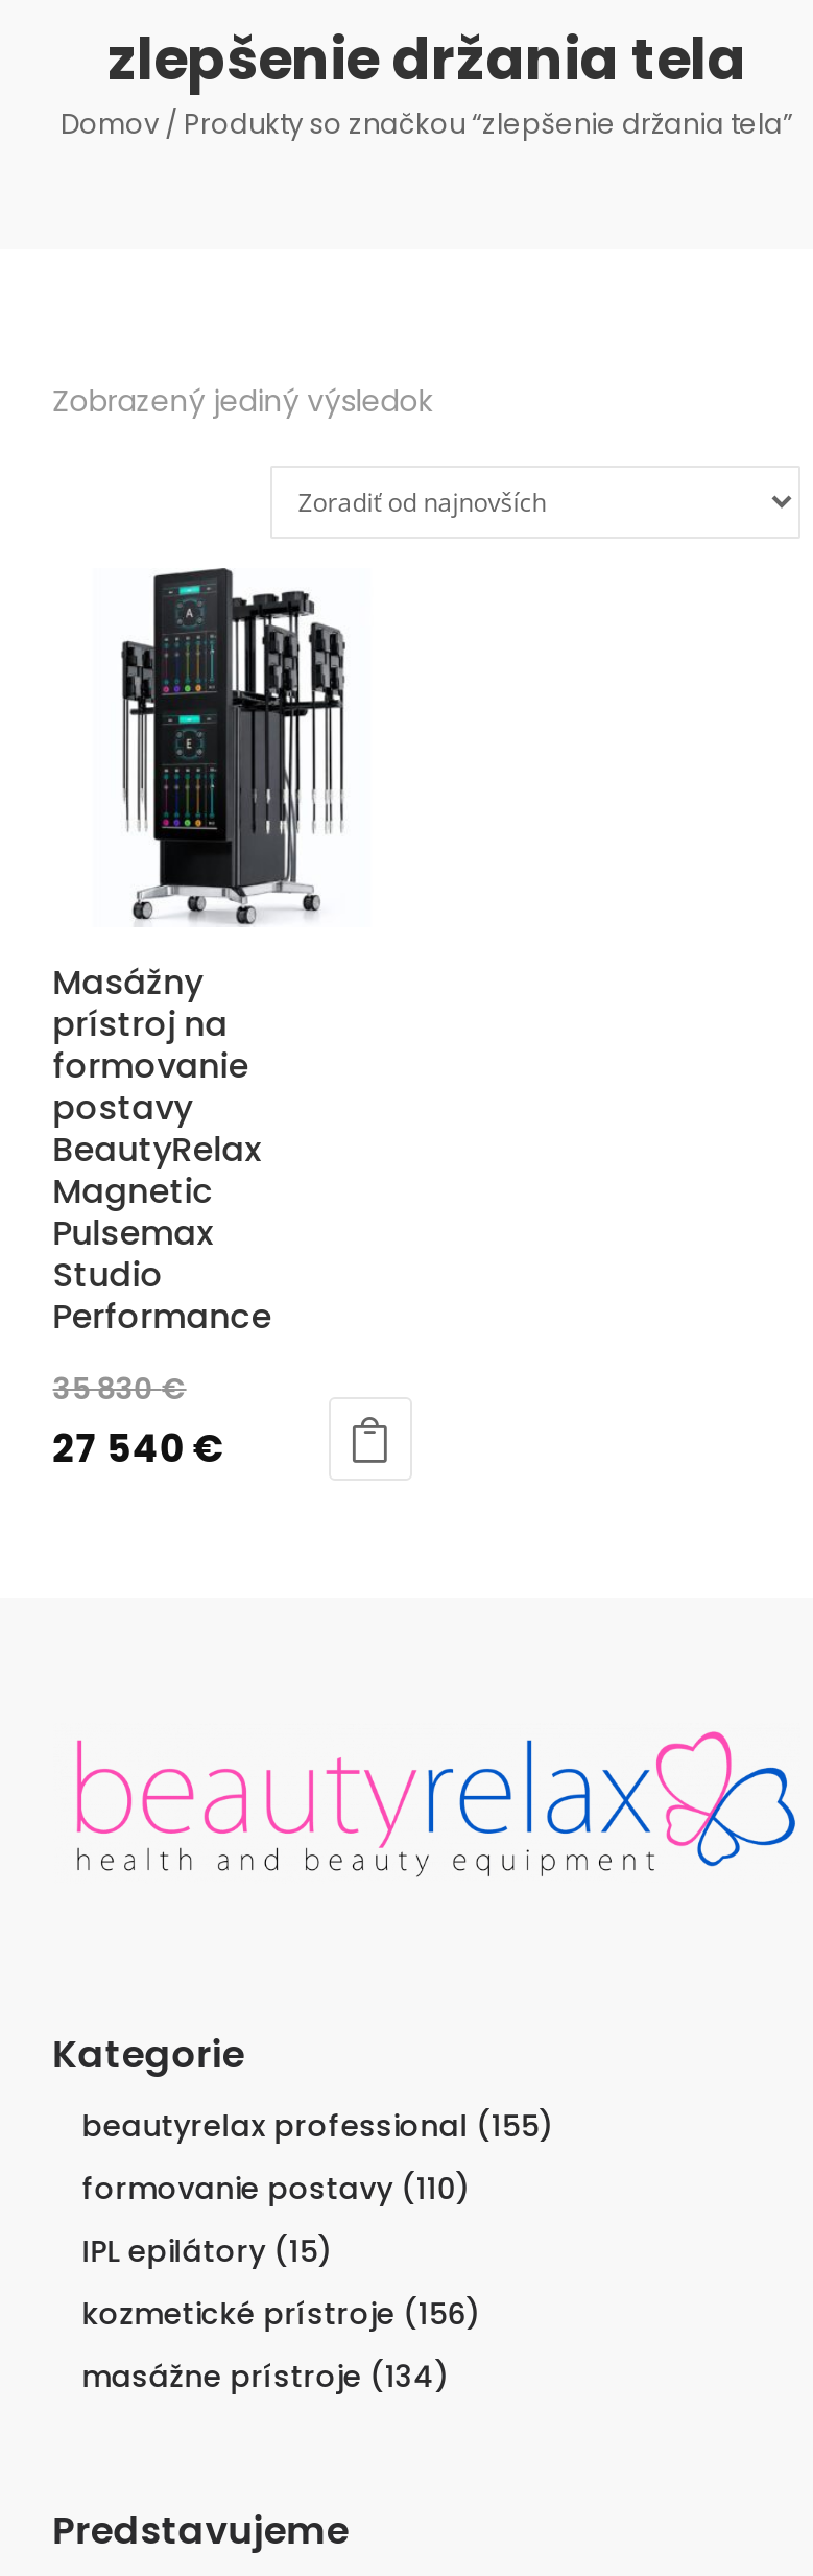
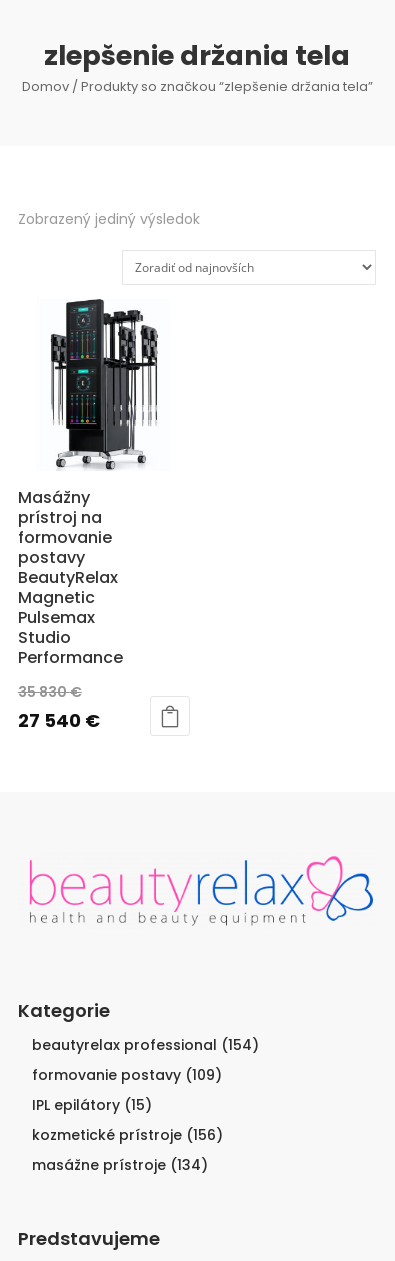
- beautyrelax professional (155)
+ beautyrelax professional (154)

- formovanie postavy (110)
+ formovanie postavy (109)
